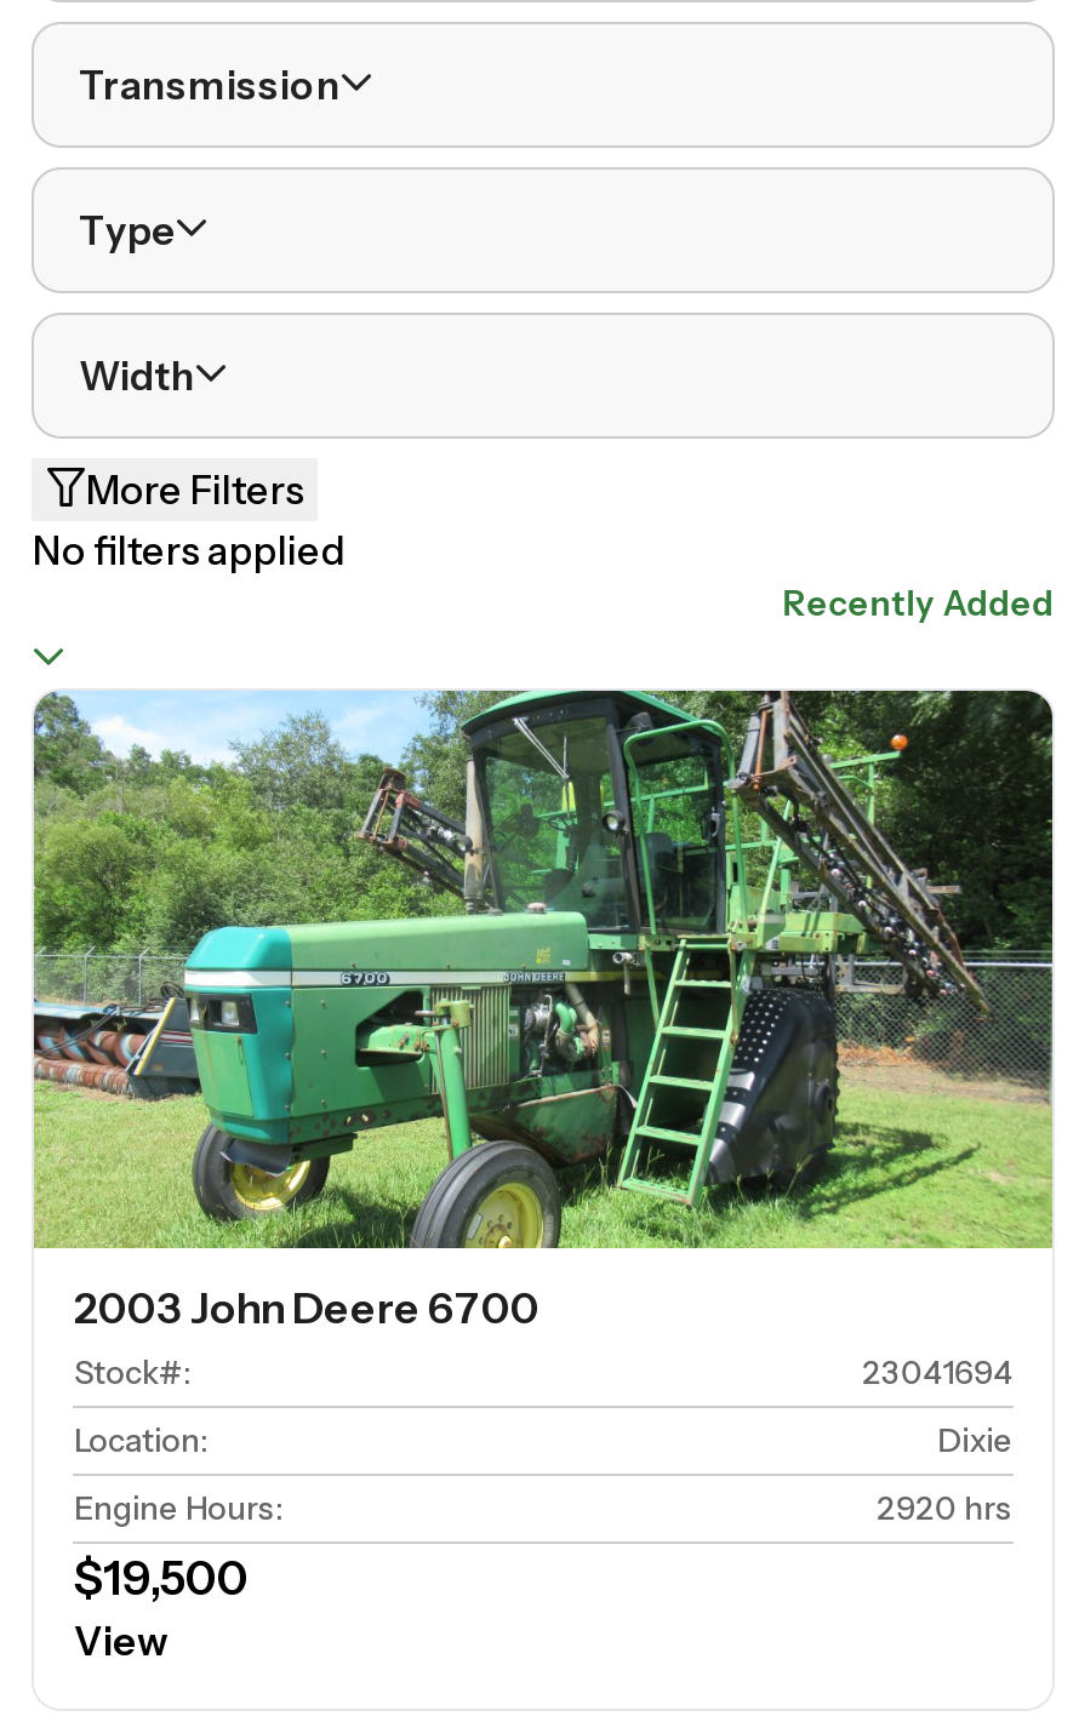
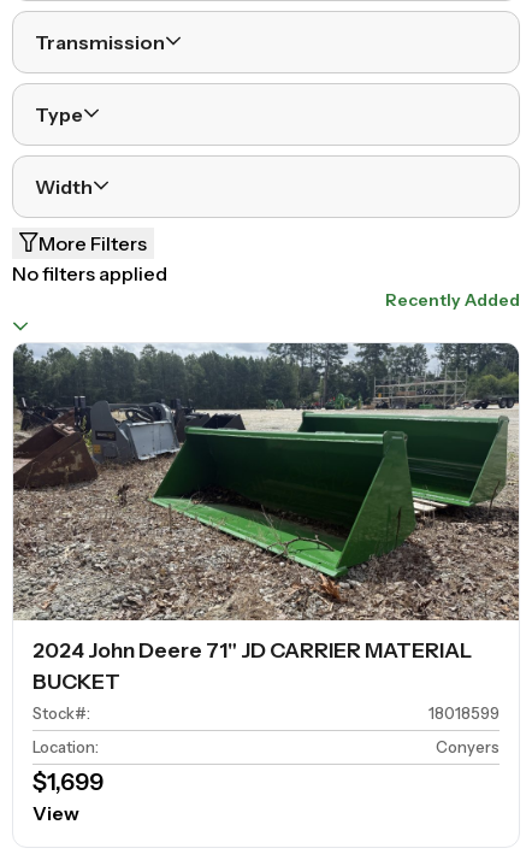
- [image]
- 2003 John Deere 6700
+ [image]
+ 2024 John Deere 71" JD CARRIER MATERIAL
+ BUCKET

moved down: Stock#: | Location:

- 23041694
+ 18018599

- Dixie
- Engine Hours:
- 2920 hrs
- $19,500
+ Conyers
+ $1,699
